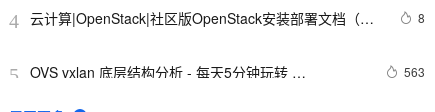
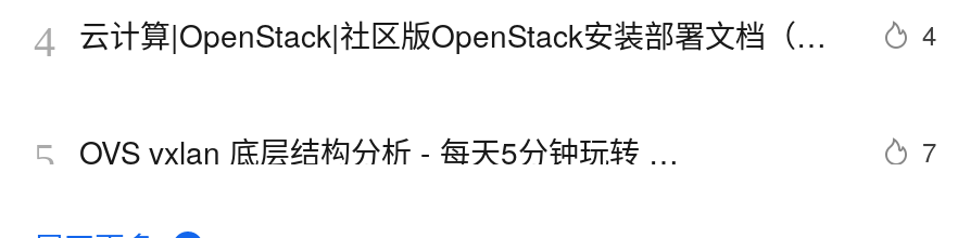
- 8
+ 4

- 563
+ 7
